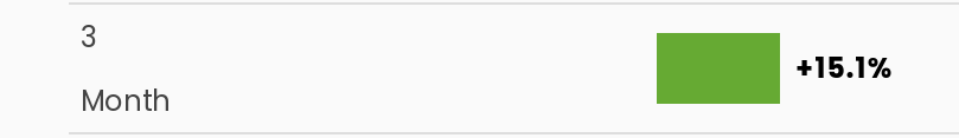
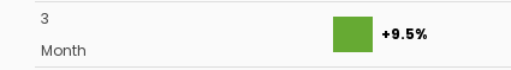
- +15.1%
+ +9.5%
